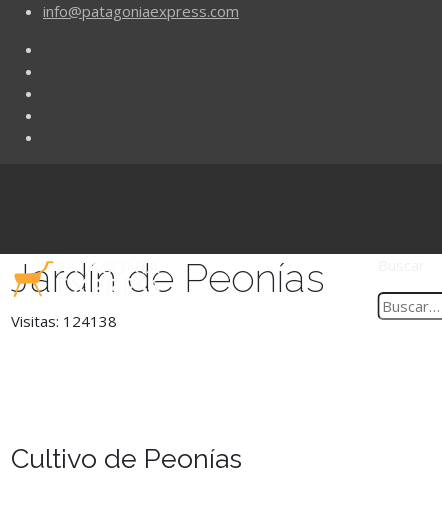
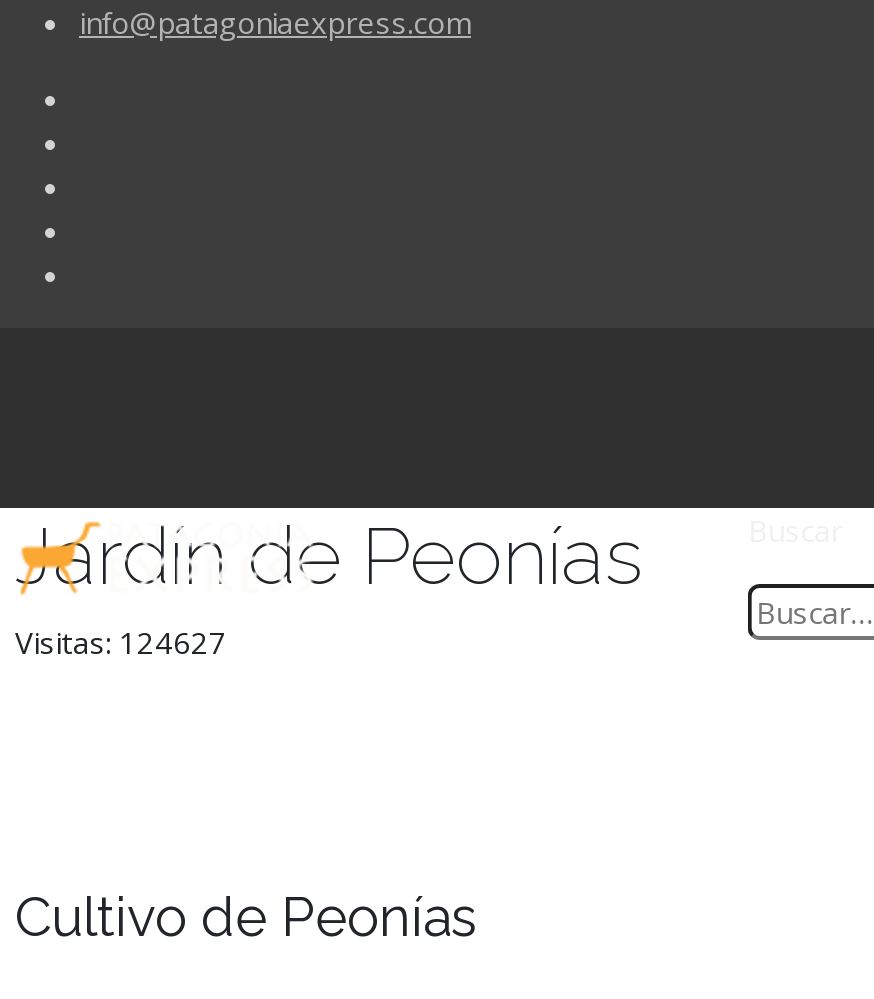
- Visitas: 124138
+ Visitas: 124627
